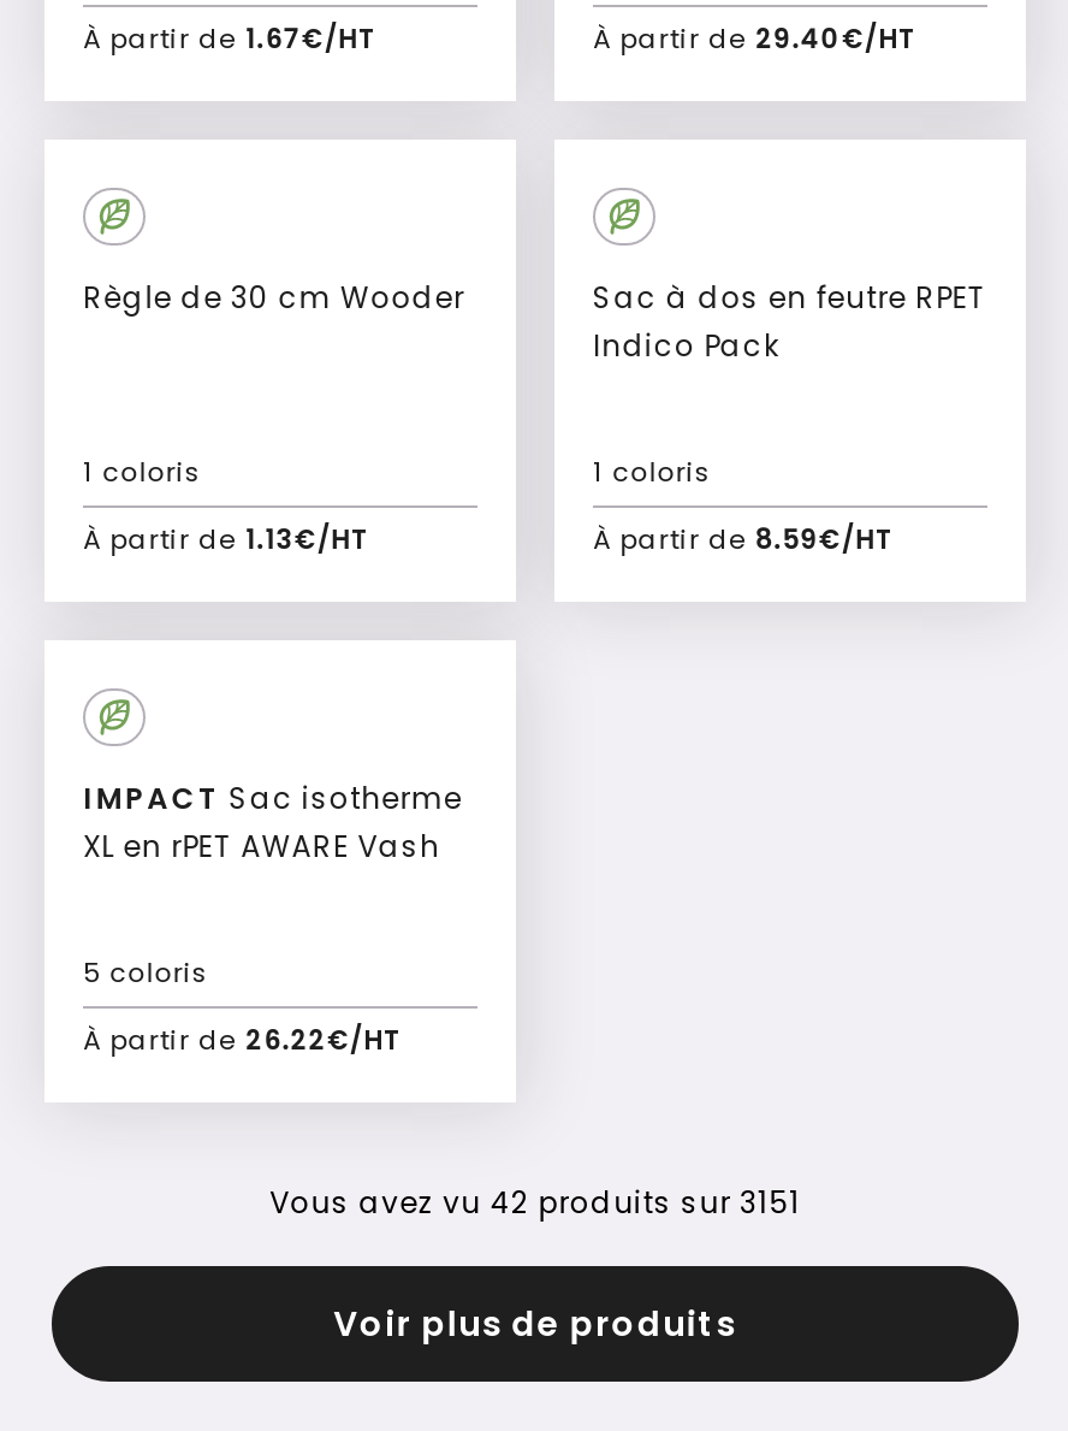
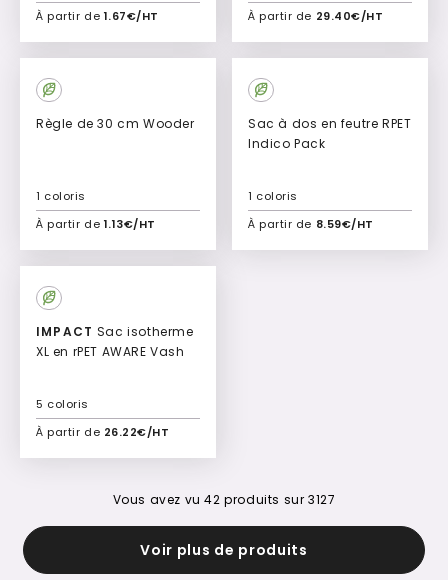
- Vous avez vu 42 produits sur 3151
+ Vous avez vu 42 produits sur 3127
